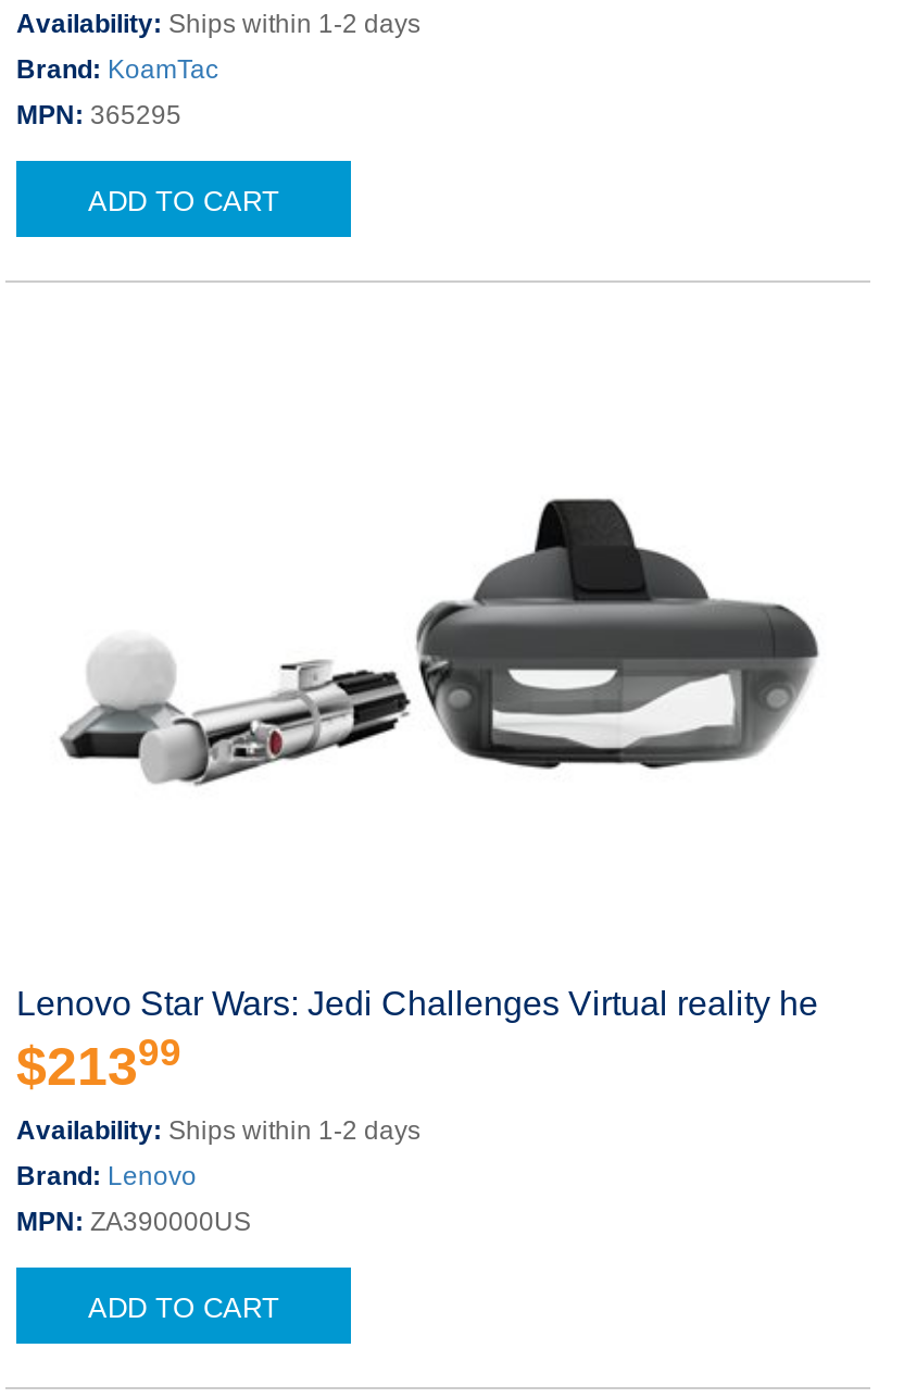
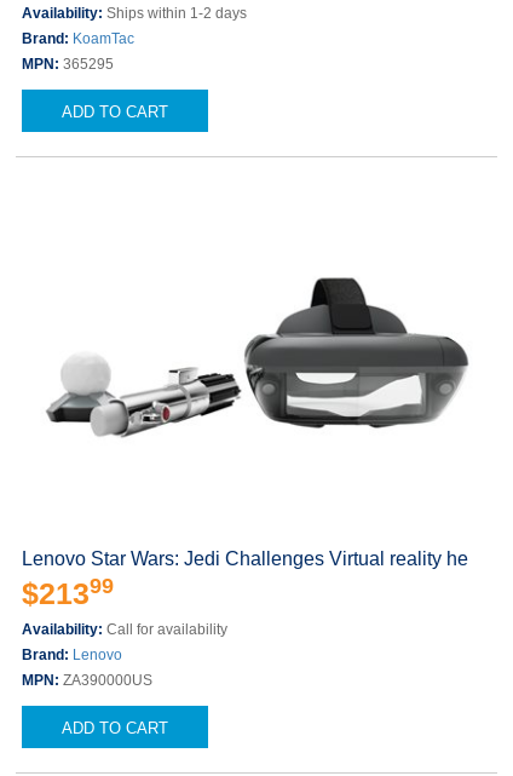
- Availability: Ships within 1-2 days
+ Availability: Call for availability
